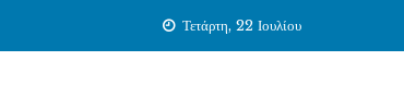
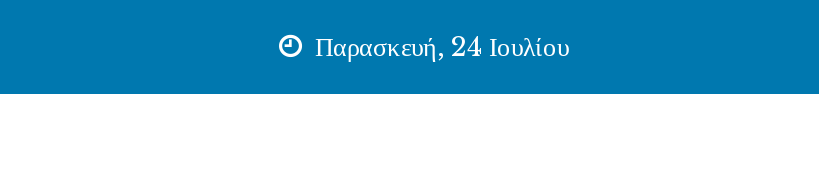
- Τετάρτη, 22 Ιουλίου
+ Παρασκευή, 24 Ιουλίου
